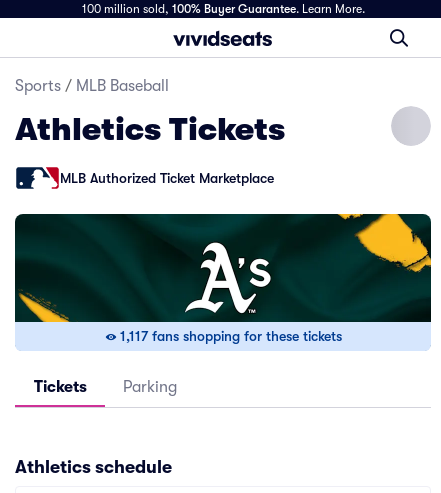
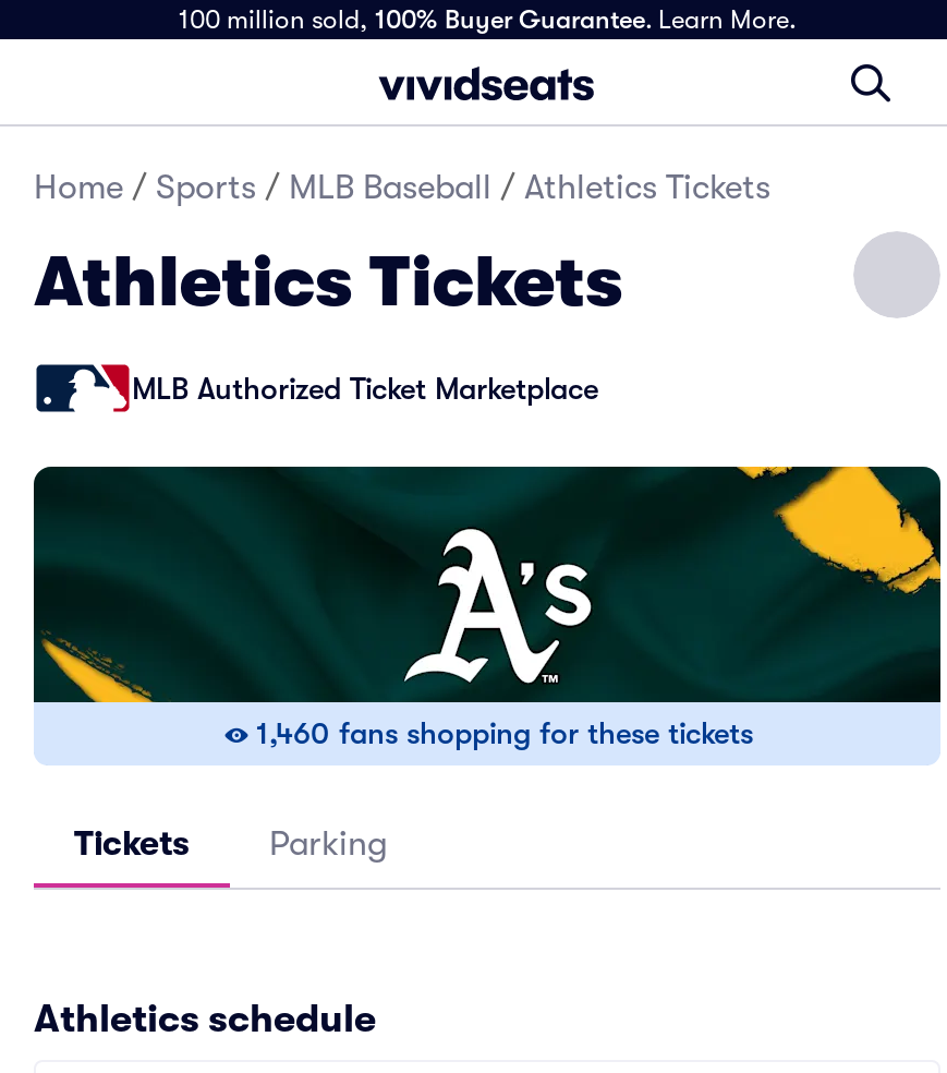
- Sports / MLB Baseball
+ Home / Sports / MLB Baseball / Athletics Tickets

- 1,117 fans shopping for these tickets
+ 1,460 fans shopping for these tickets
